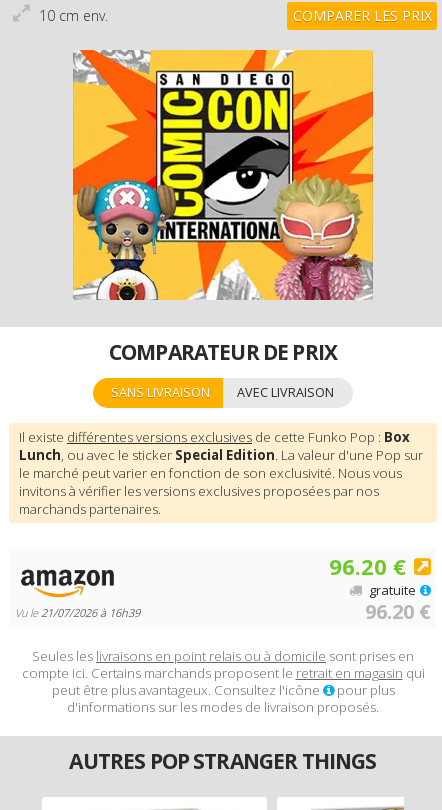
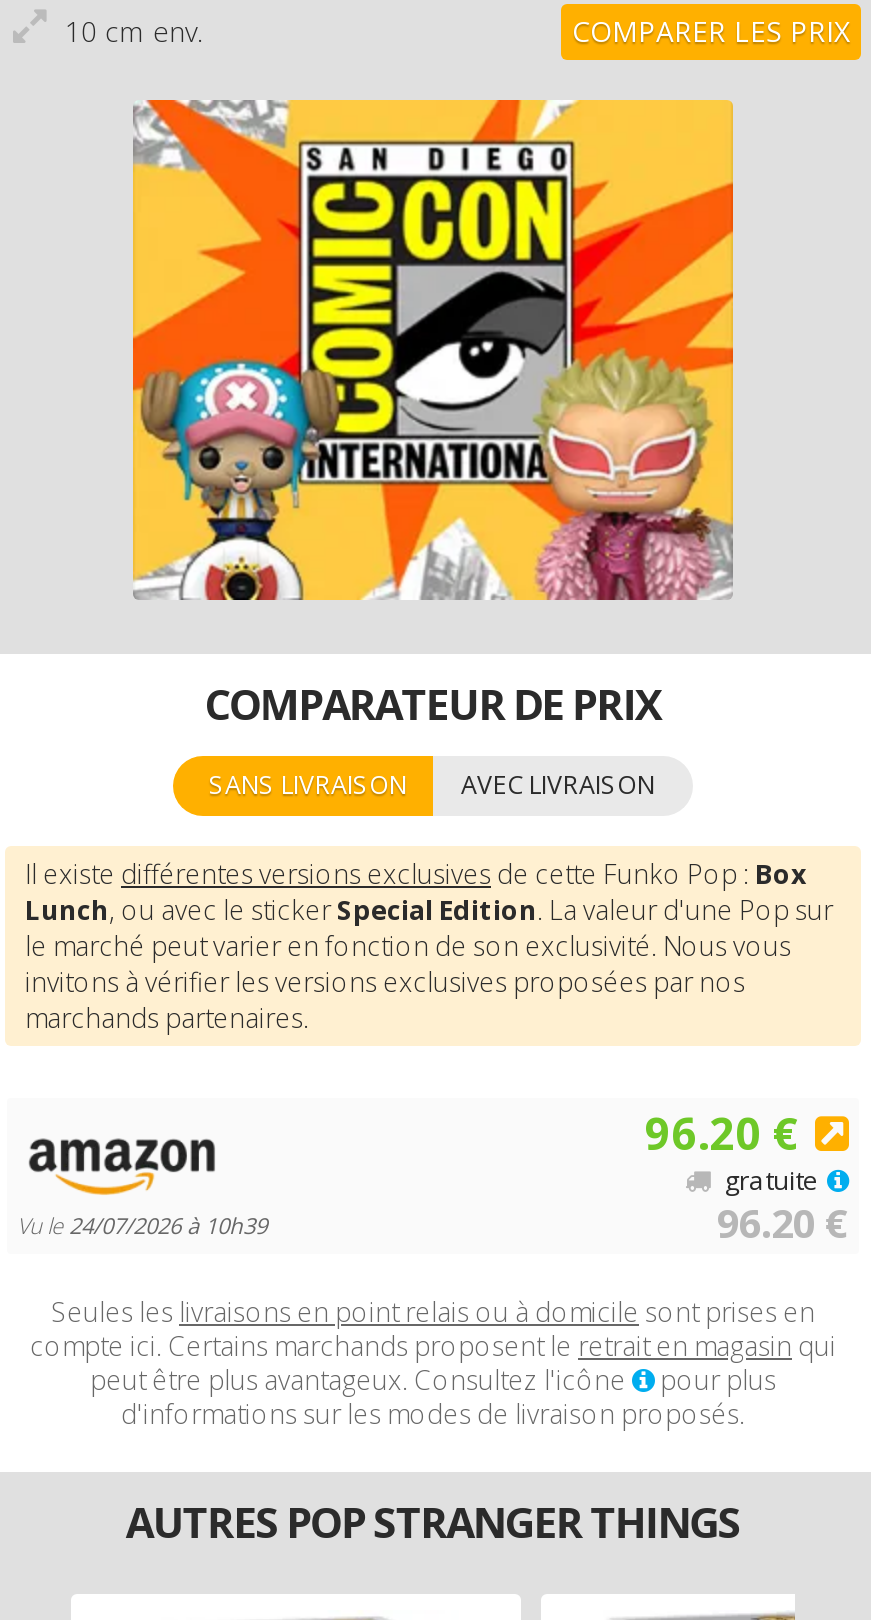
- Vu le 21/07/2026 à 16h39
+ Vu le 24/07/2026 à 10h39
